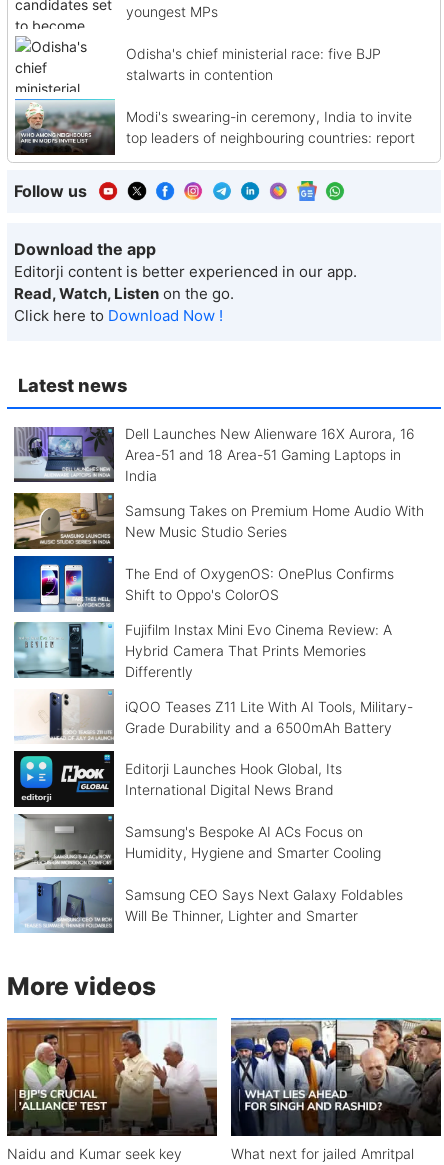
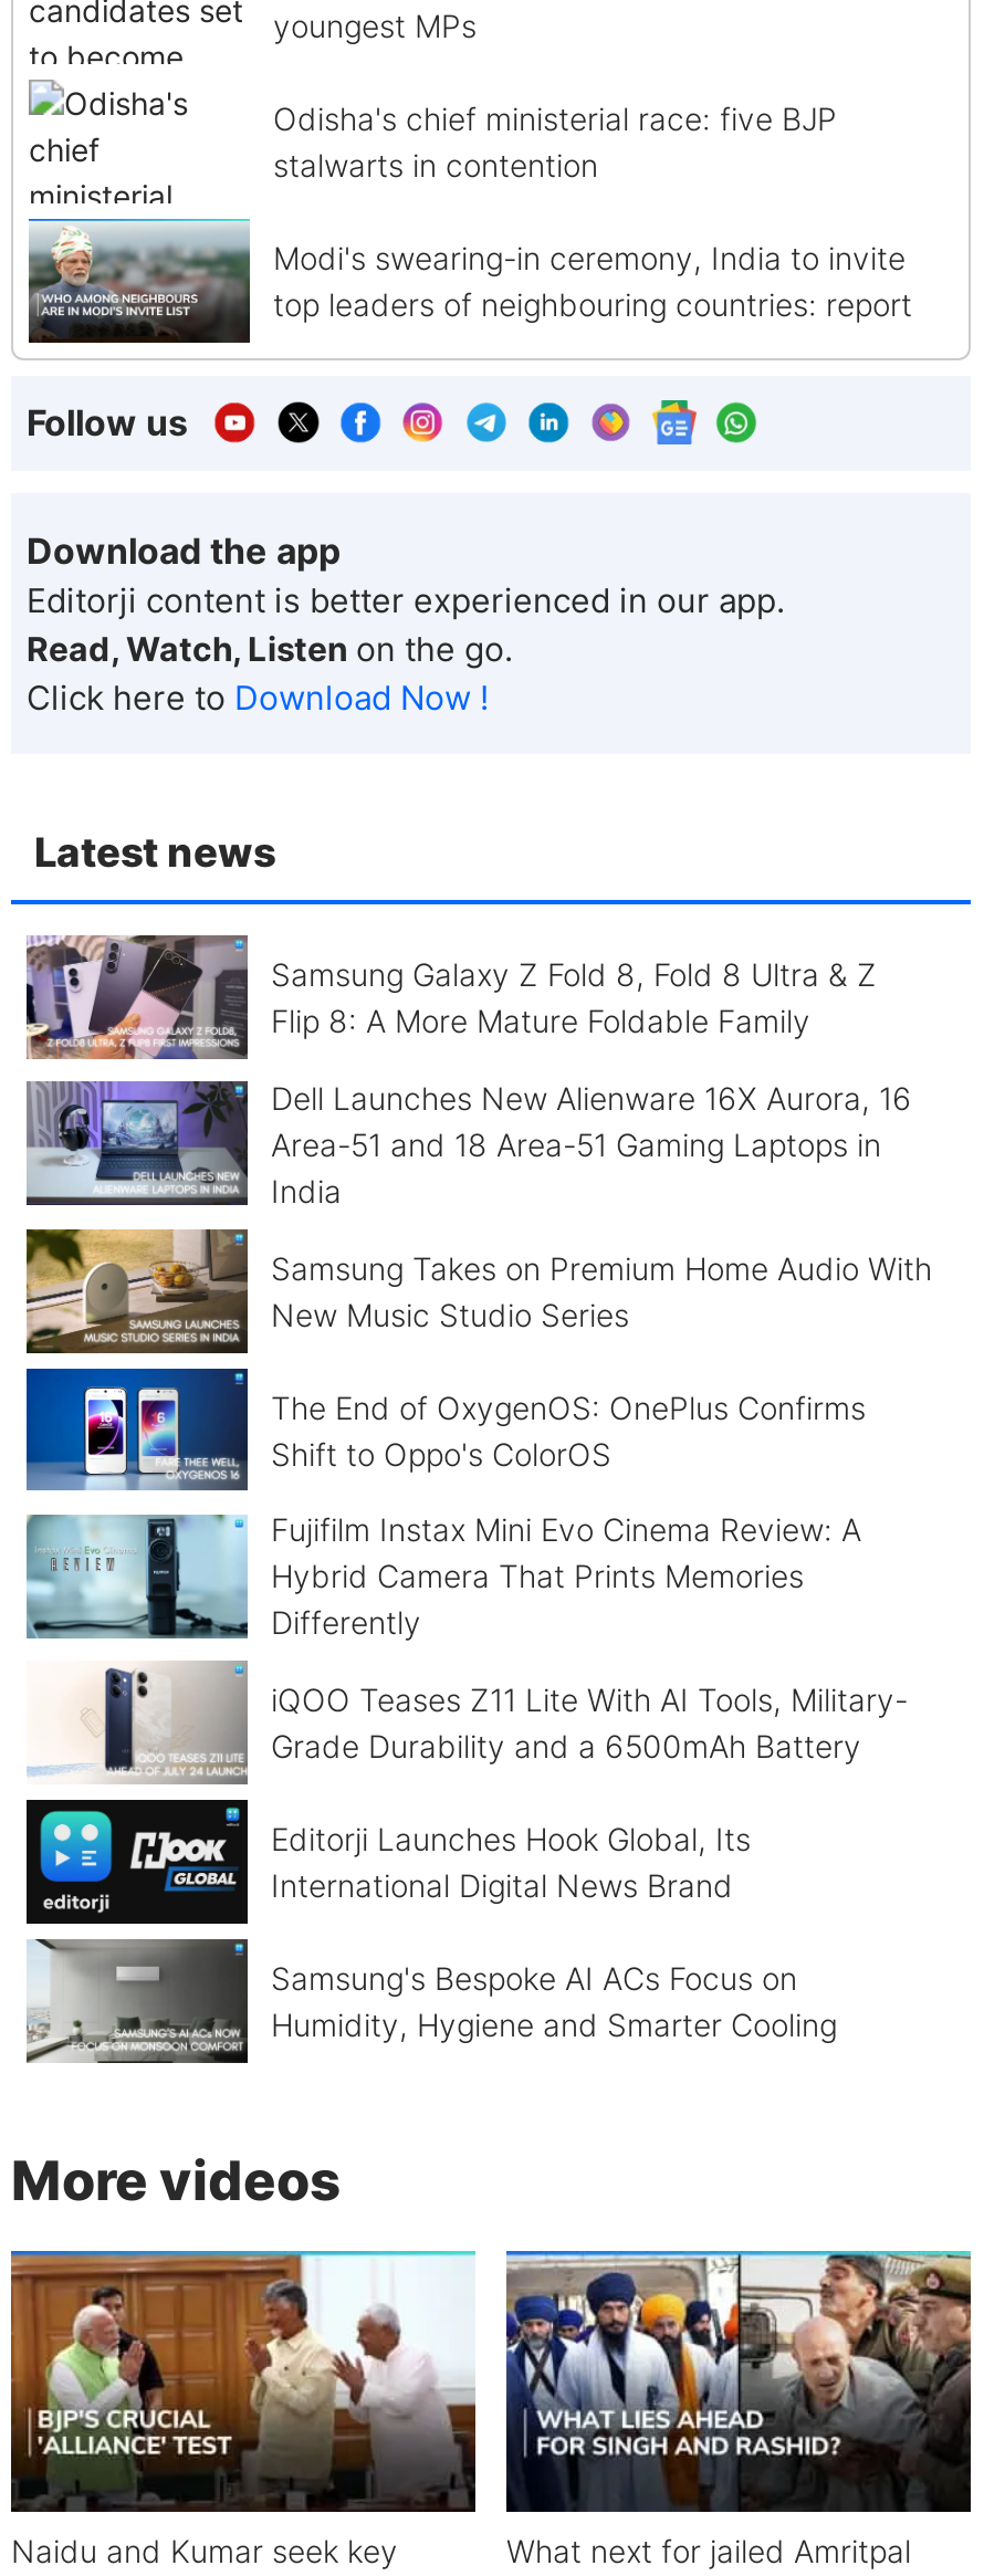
+ [image]
+ Samsung Galaxy Z Fold 8, Fold 8 Ultra & Z
+ Flip 8: A More Mature Foldable Family

moved down: [image] | Dell Launches New Alienware 16X Aurora, 16 | Area-51 and 18 Area-51 Gaming Laptops in | ... | Samsung's Bespoke AI ACs Focus on | Humidity, Hygiene and Smarter Cooling

- [image]
- Samsung CEO Says Next Galaxy Foldables
- Will Be Thinner, Lighter and Smarter
